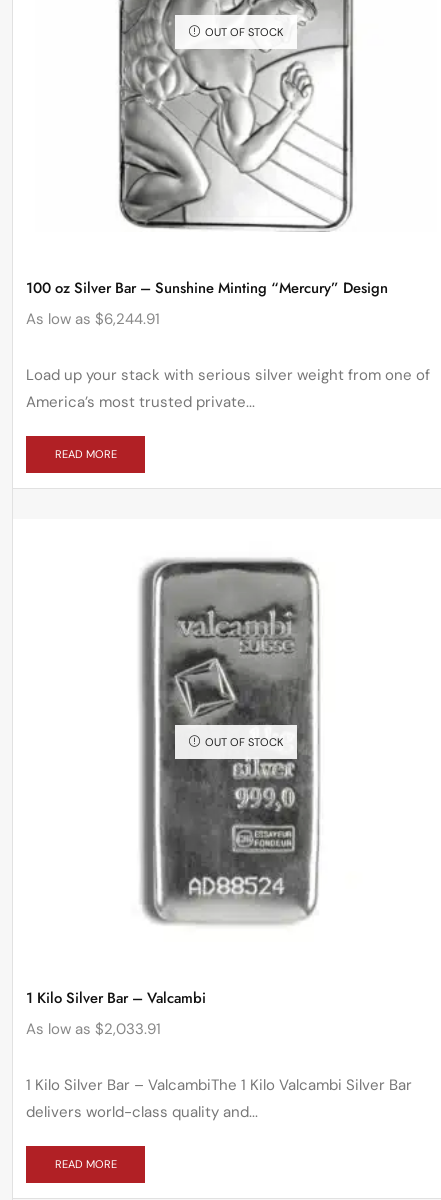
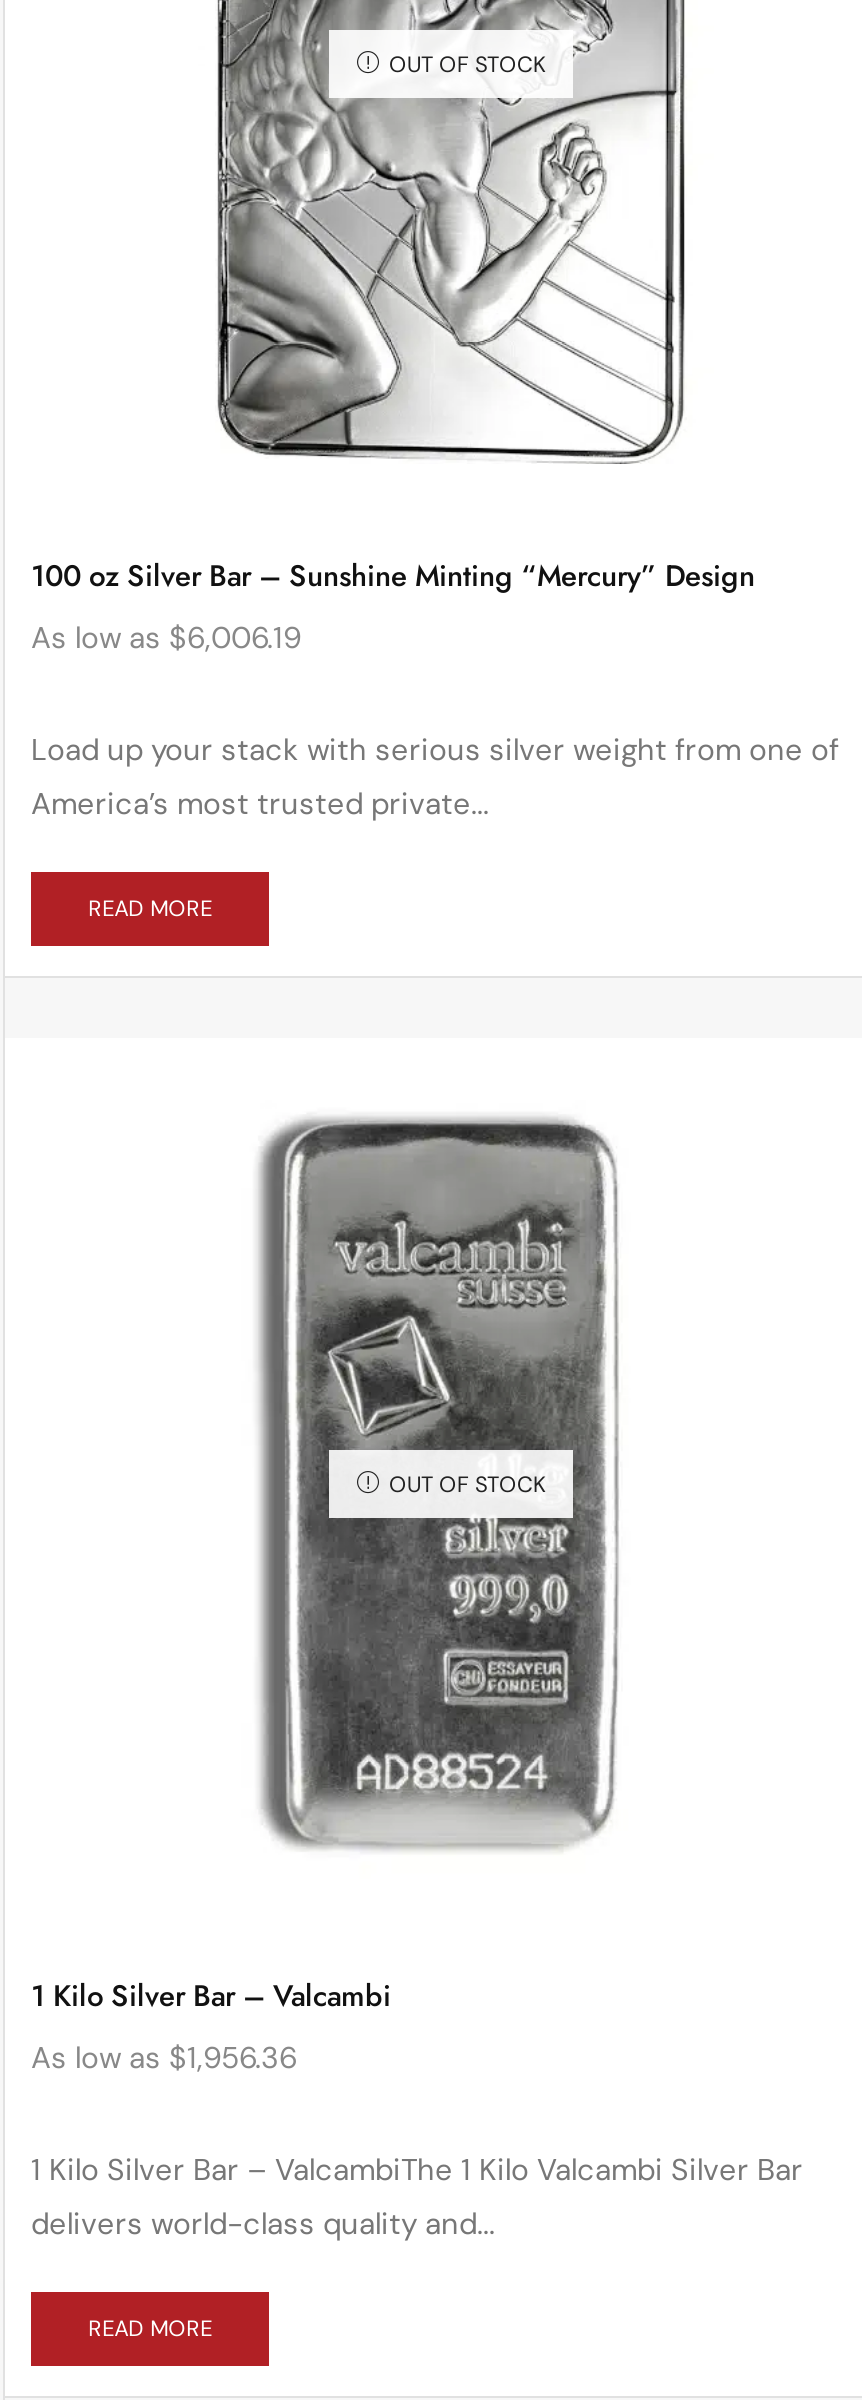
- As low as $6,244.91
+ As low as $6,006.19

- As low as $2,033.91
+ As low as $1,956.36
